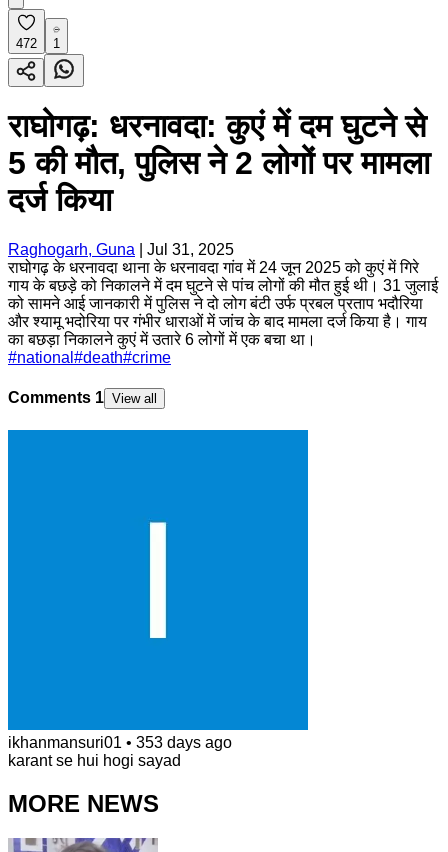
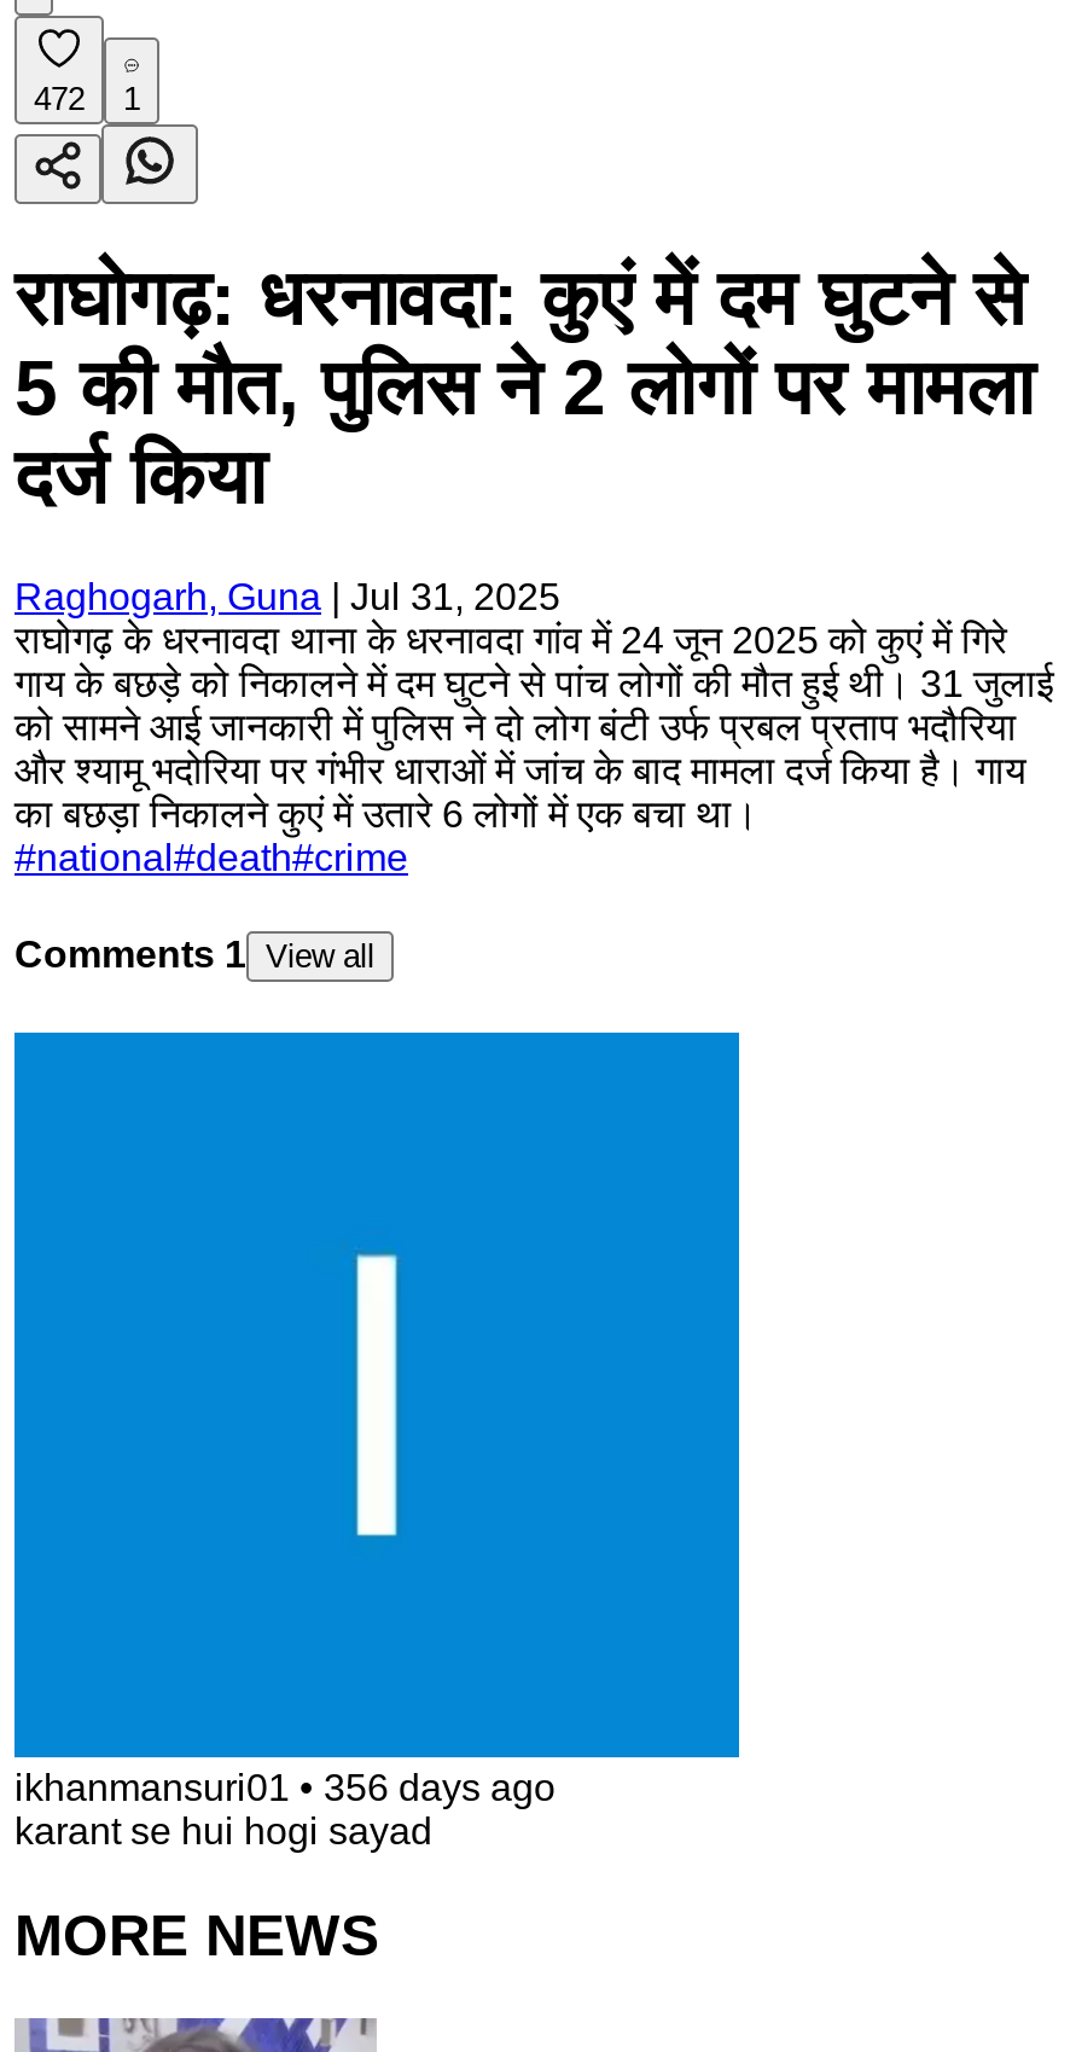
- ikhanmansuri01 • 353 days ago
+ ikhanmansuri01 • 356 days ago
